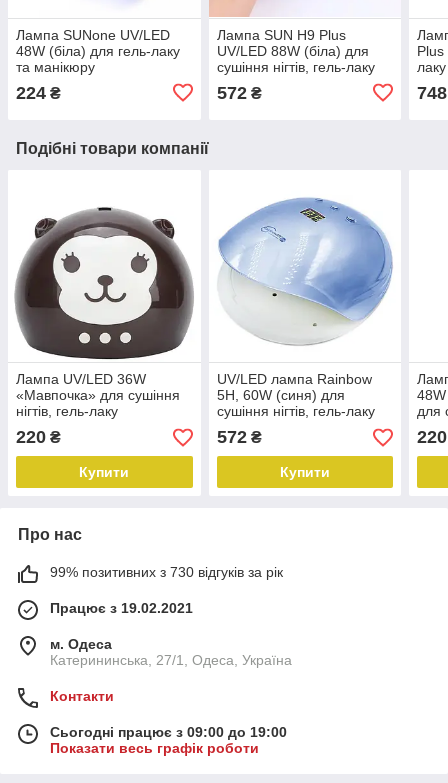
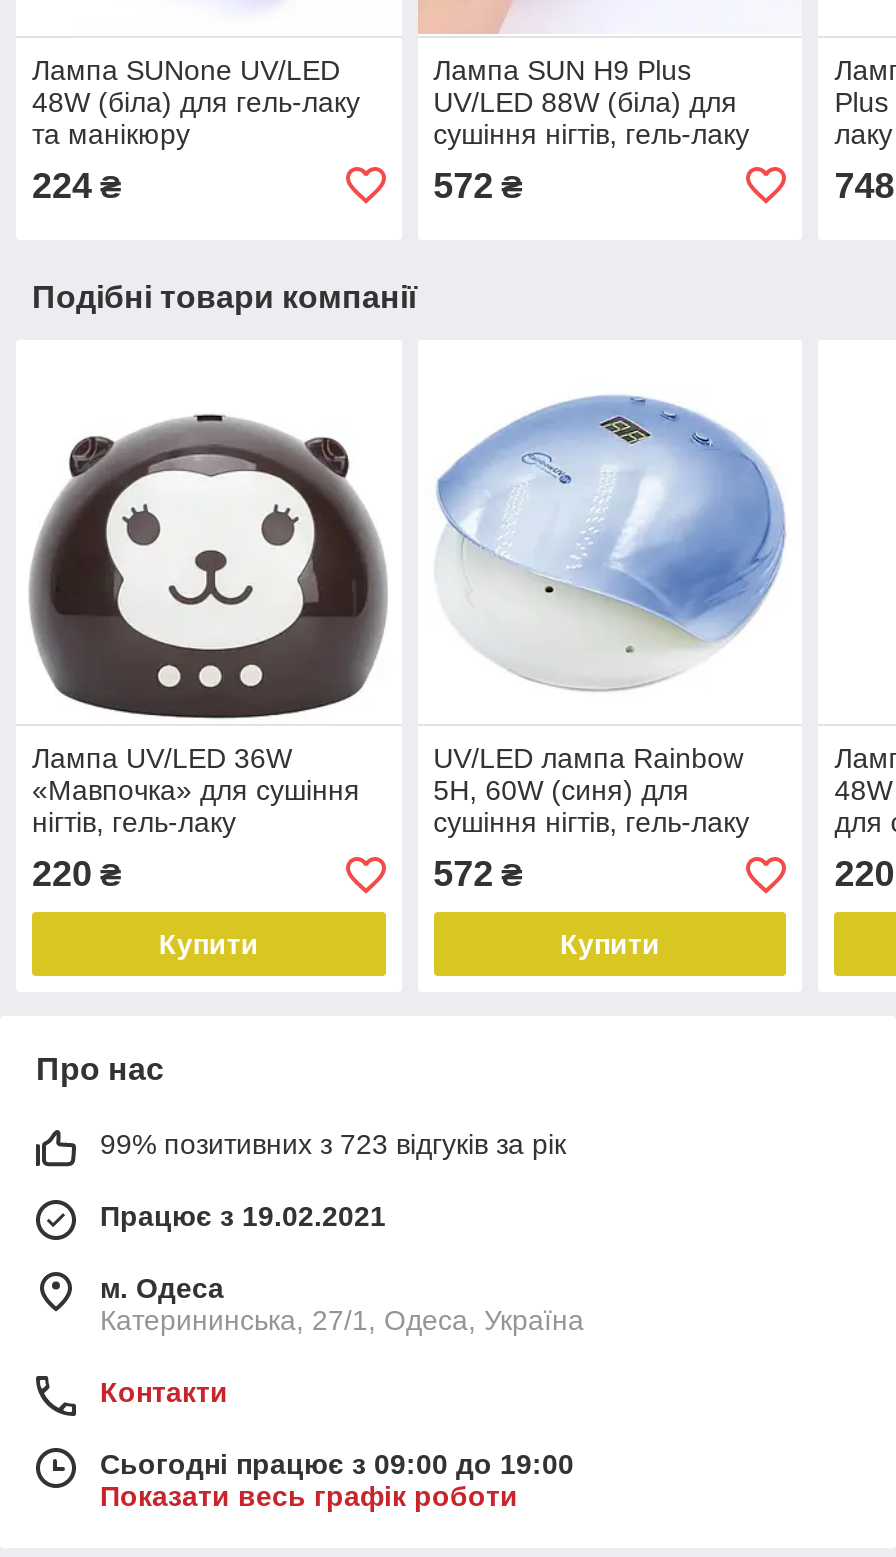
- 99% позитивних з 730 відгуків за рік
+ 99% позитивних з 723 відгуків за рік
